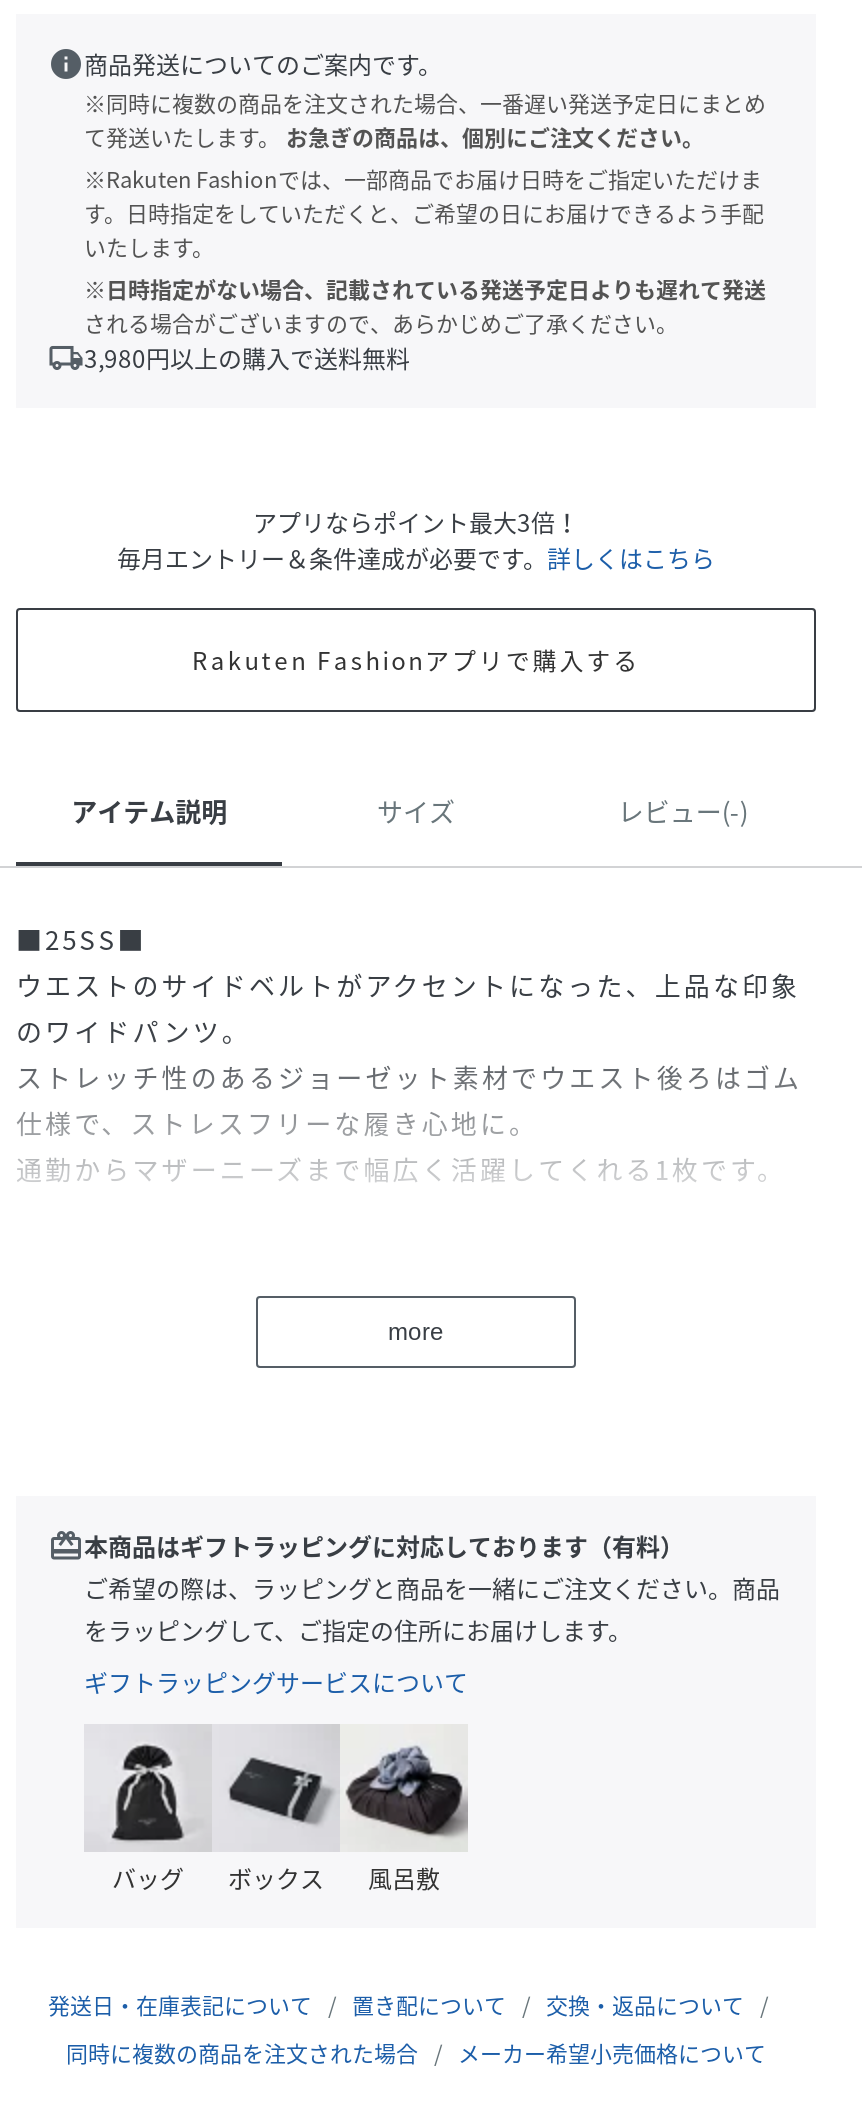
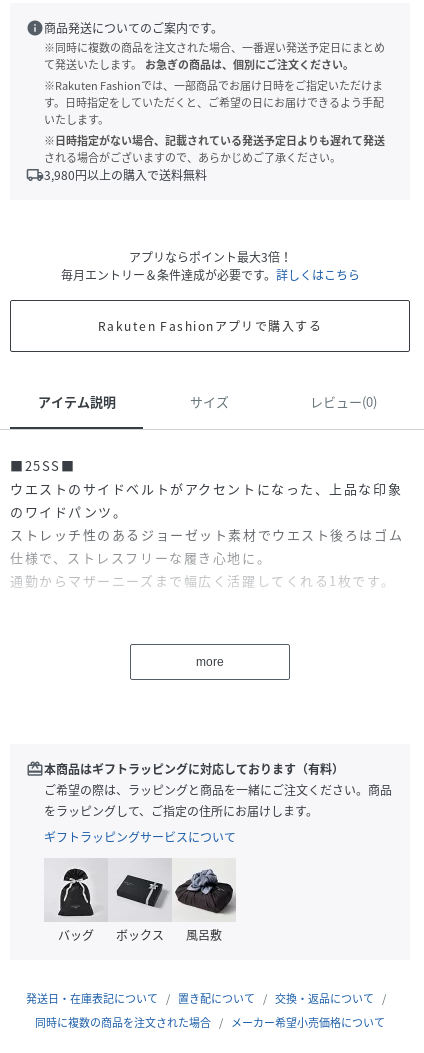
- レビュー(-)
+ レビュー(0)
